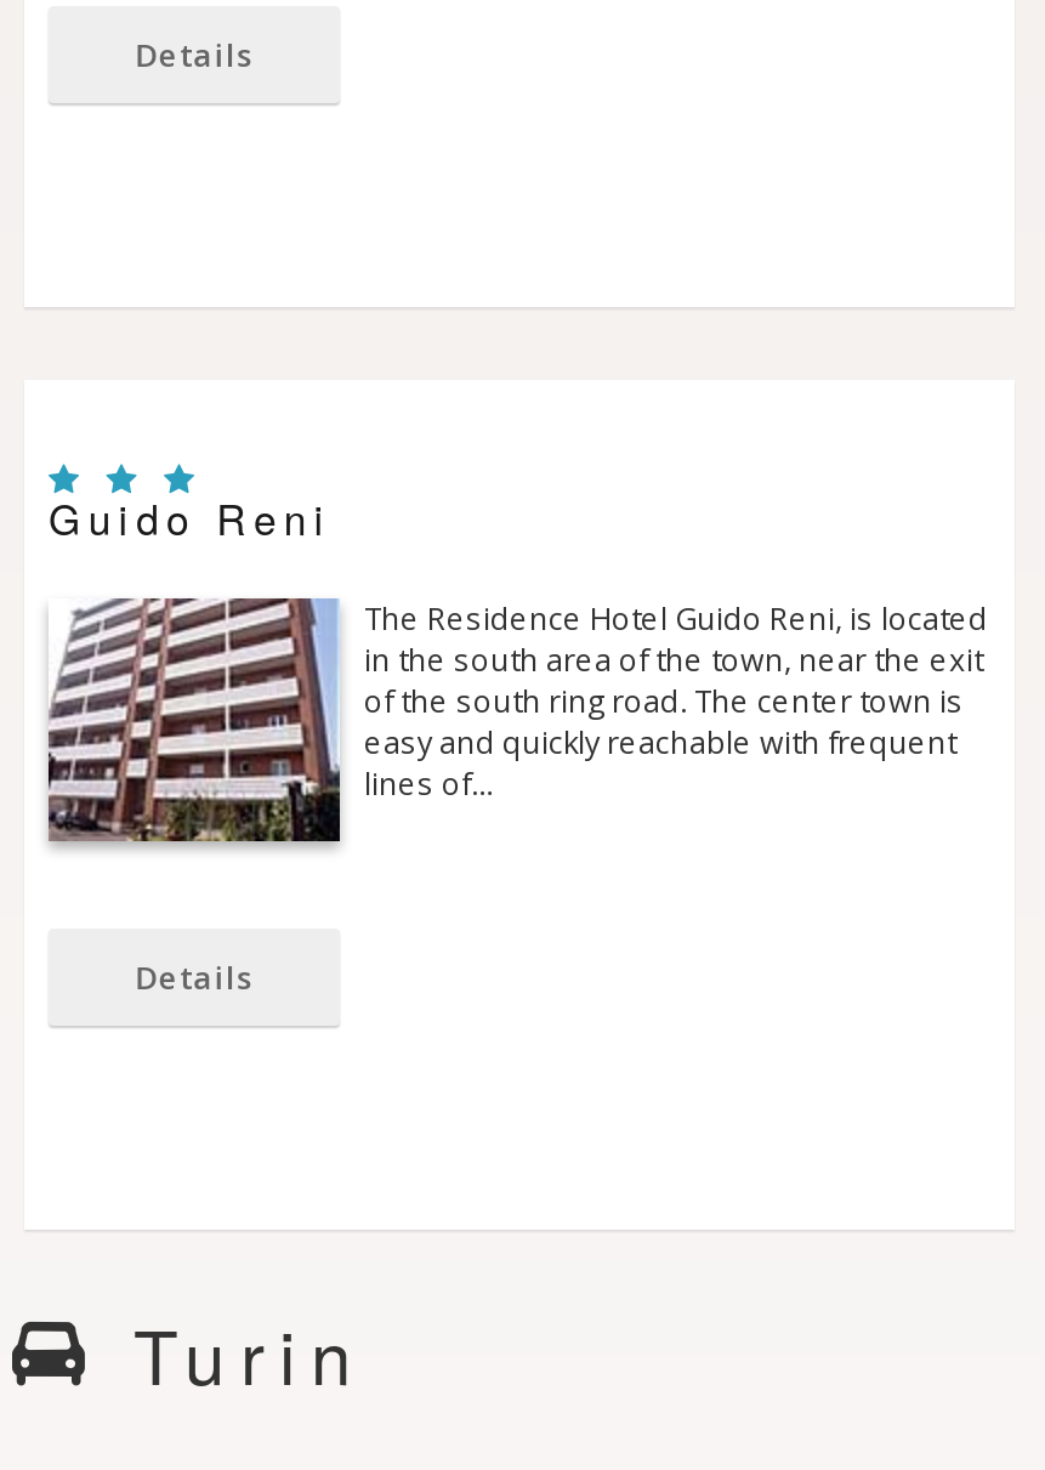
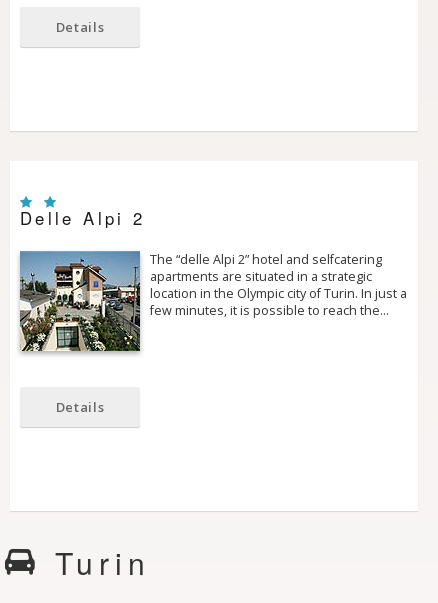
- Guido Reni
+ Delle Alpi 2

- [image]
- The Residence Hotel Guido Reni, is located
- in the south area of the town, near the exit
- of the south ring road. The center town is
- easy and quickly reachable with frequent
- lines of…
+ [image]
+ The “delle Alpi 2” hotel and selfcatering
+ apartments are situated in a strategic
+ location in the Olympic city of Turin. In just a
+ few minutes, it is possible to reach the…
